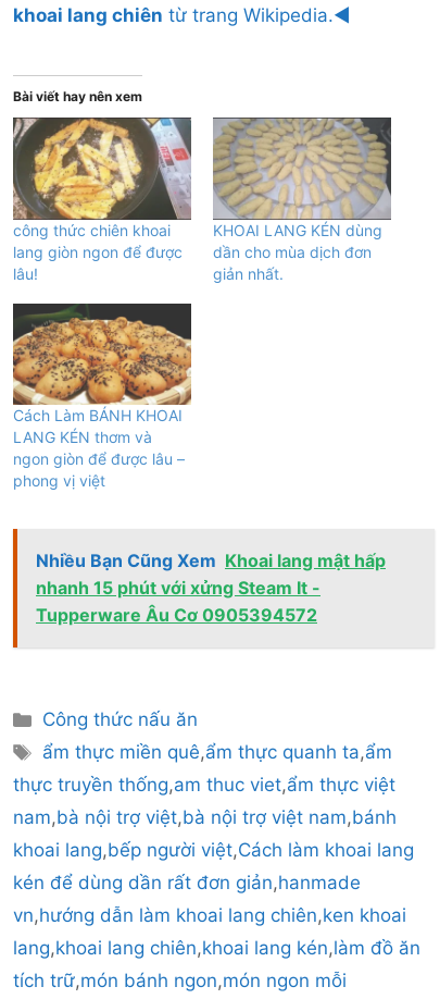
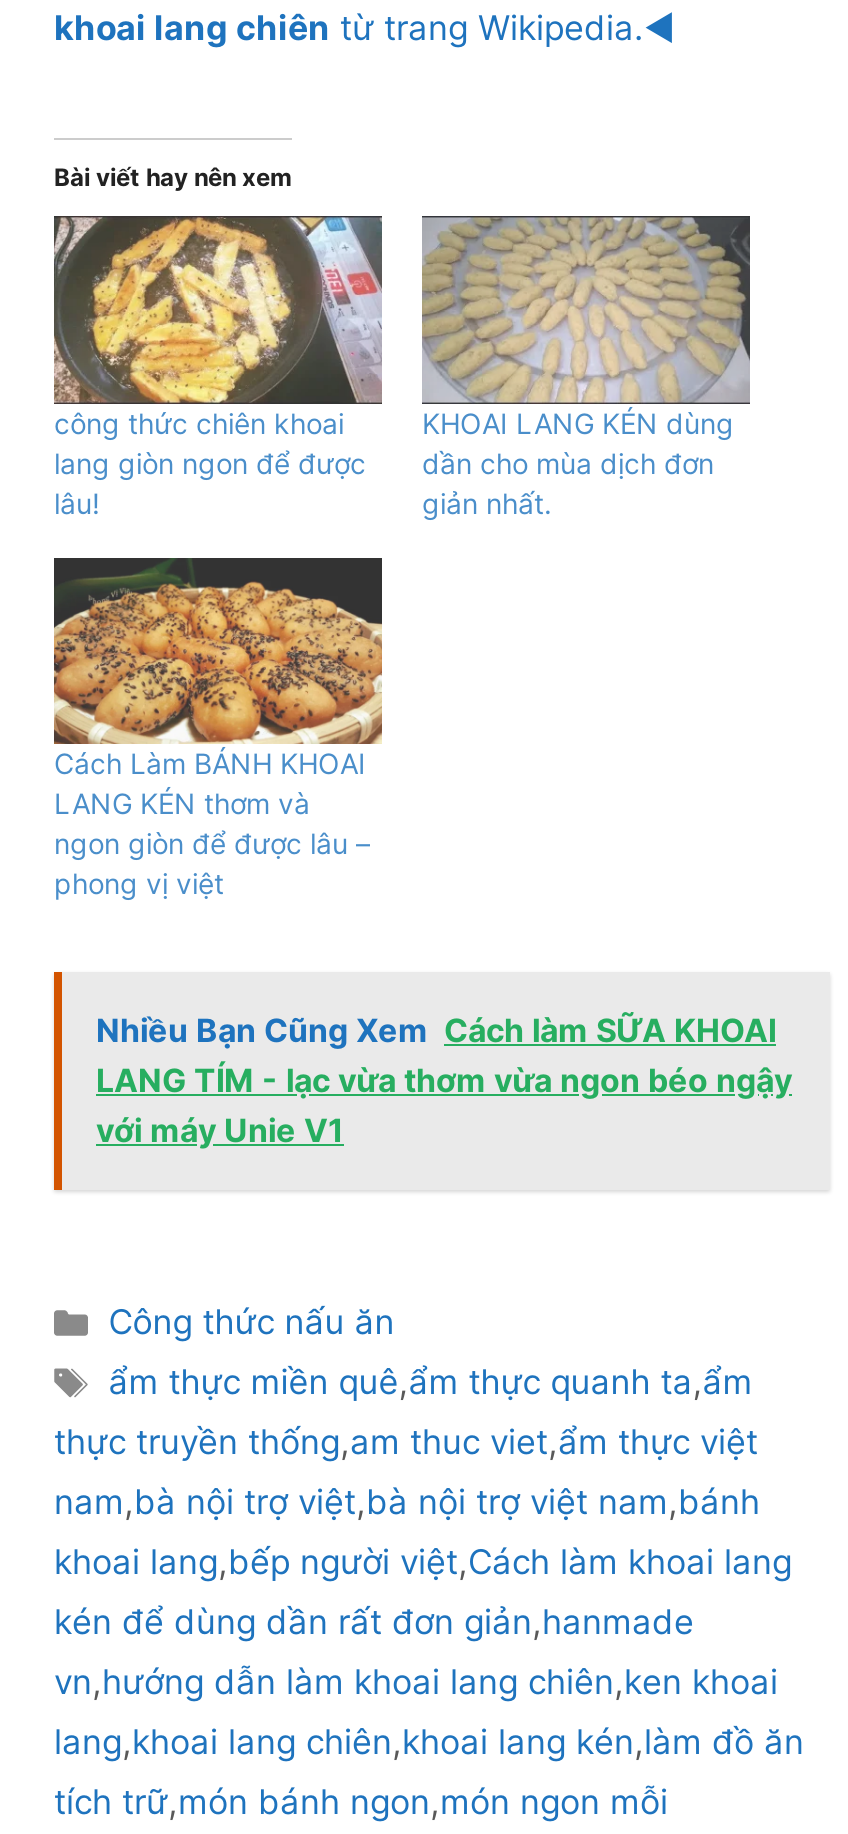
- Nhiều Bạn Cũng Xem Khoai lang mật hấp
- nhanh 15 phút với xửng Steam It -
- Tupperware Âu Cơ 0905394572
+ Nhiều Bạn Cũng Xem Cách làm SỮA KHOAI
+ LANG TÍM - lạc vừa thơm vừa ngon béo ngậy
+ với máy Unie V1
